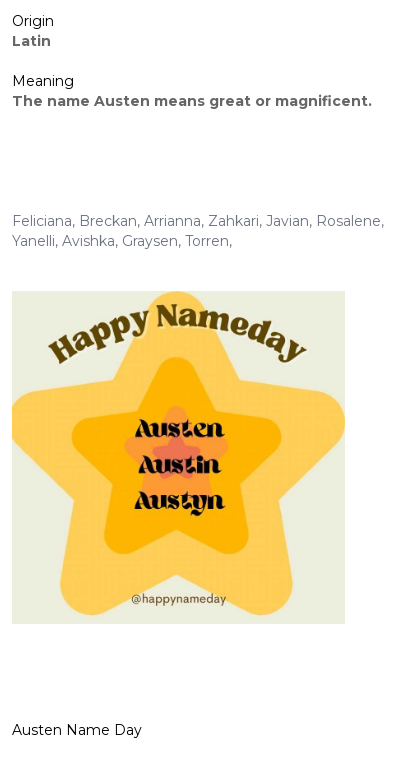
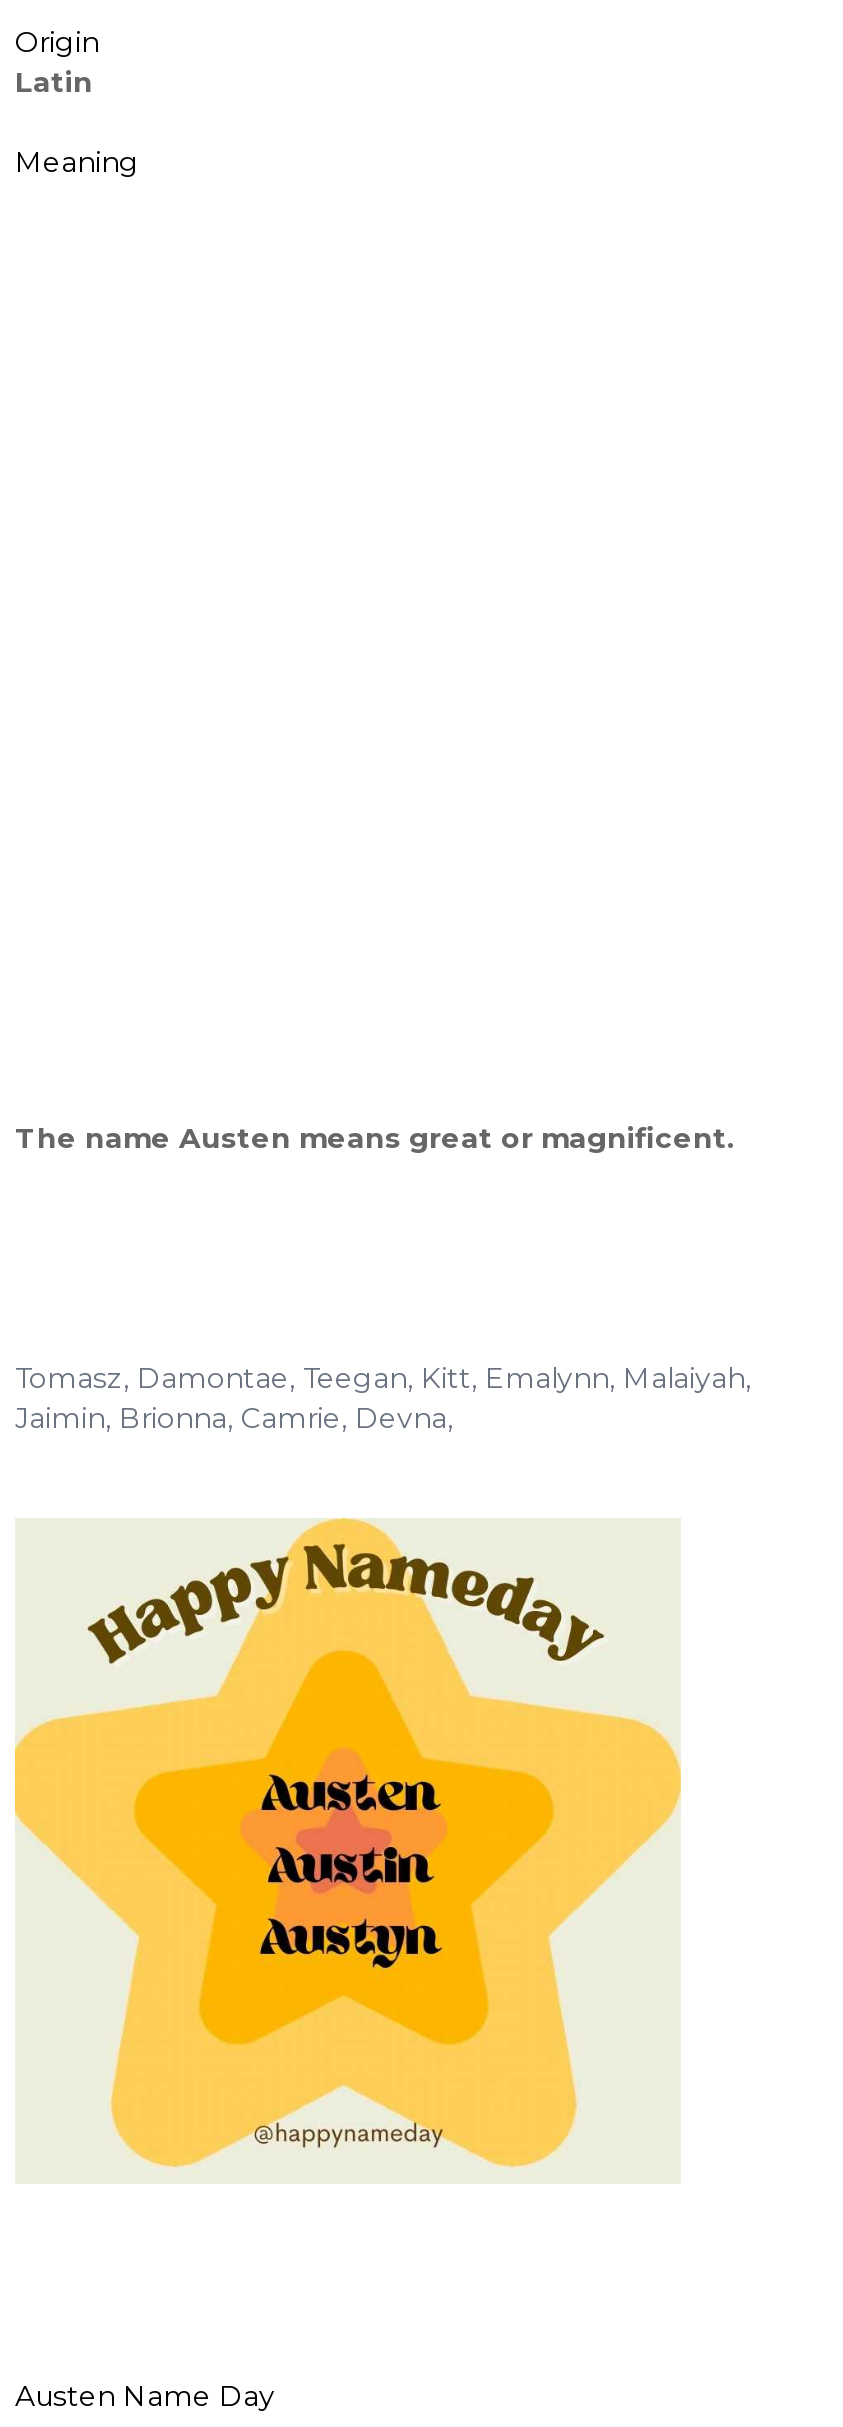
- Feliciana, Breckan, Arrianna, Zahkari, Javian, Rosalene,
- Yanelli, Avishka, Graysen, Torren,
+ Tomasz, Damontae, Teegan, Kitt, Emalynn, Malaiyah,
+ Jaimin, Brionna, Camrie, Devna,
